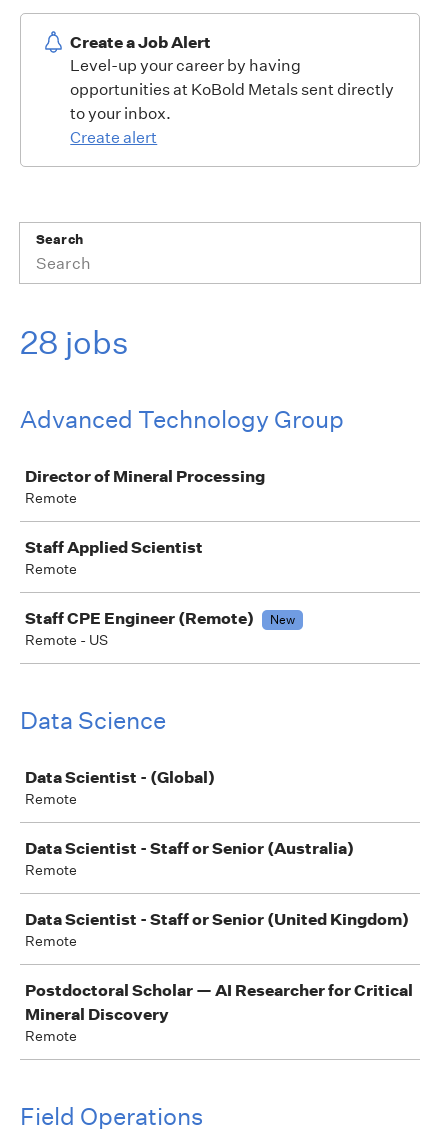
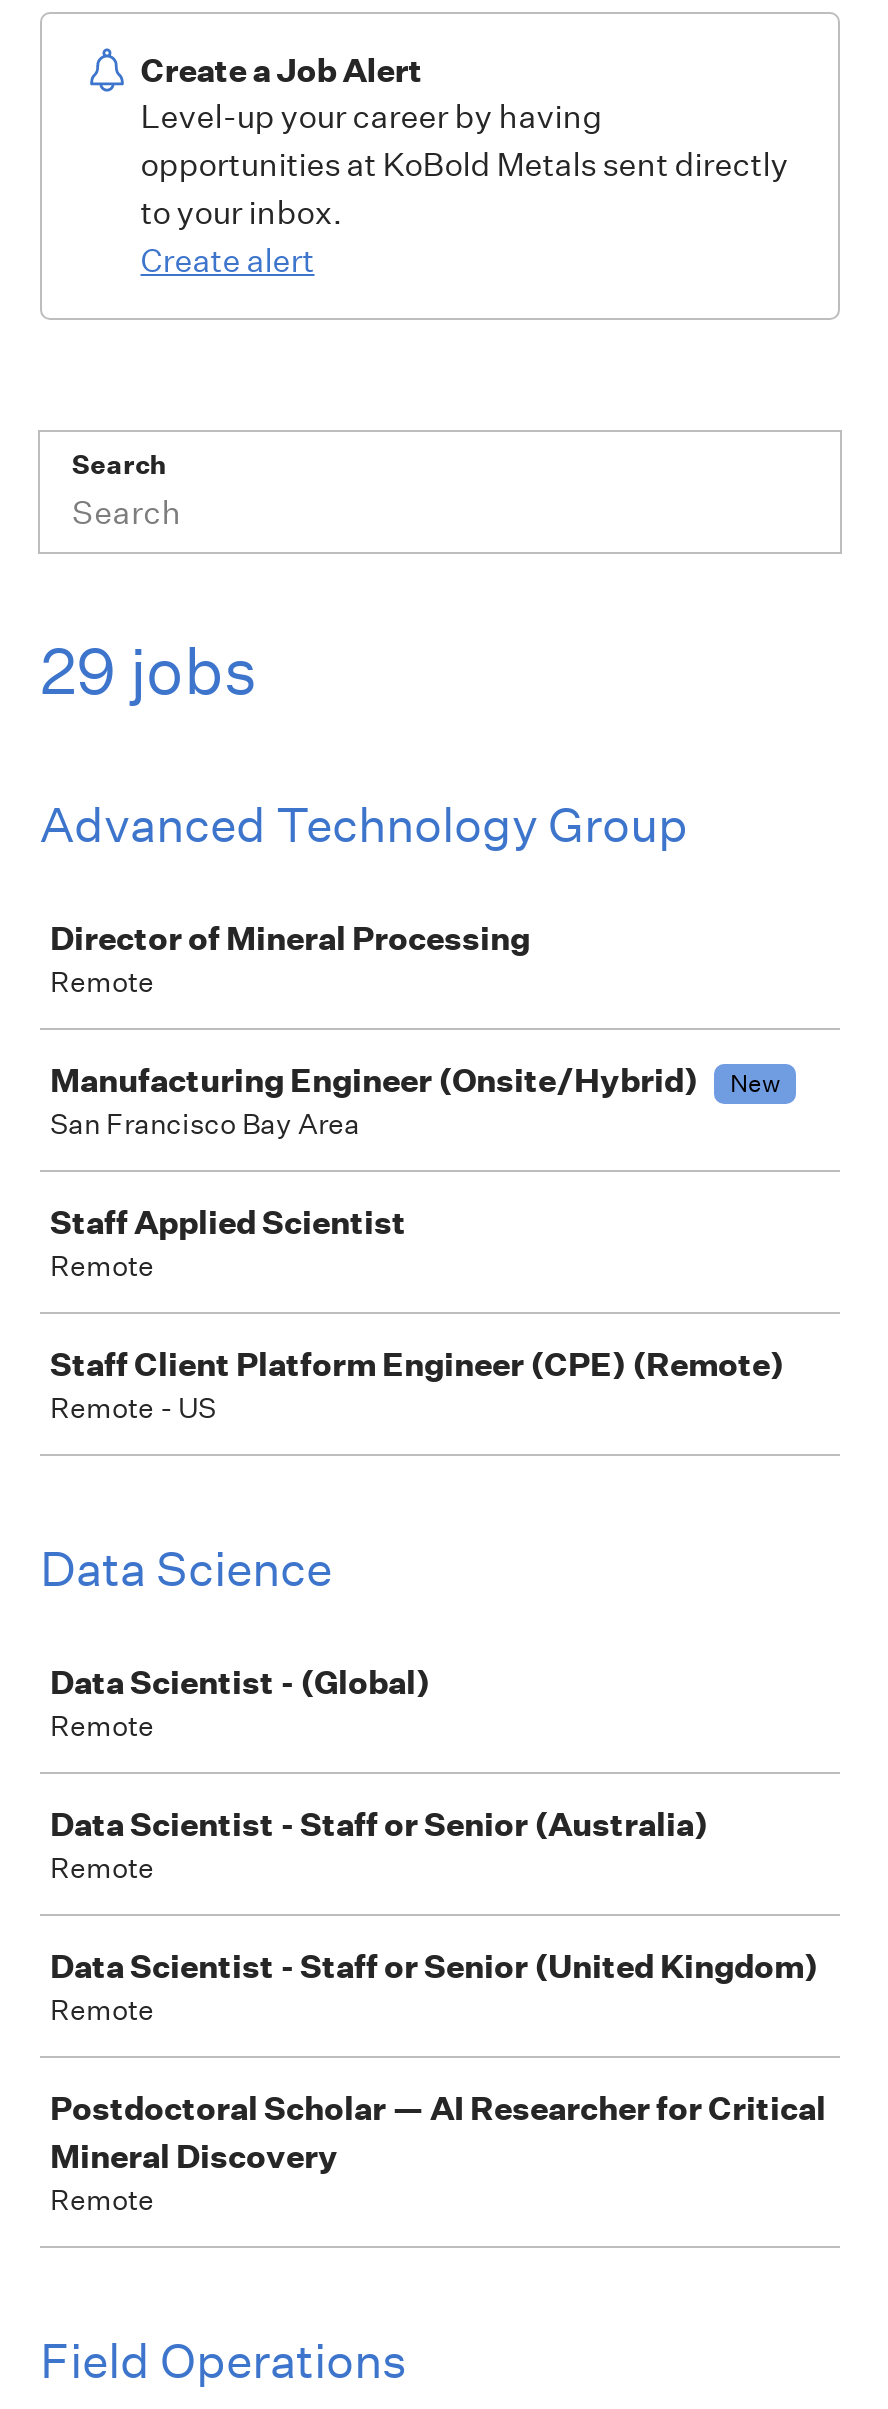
- 28 jobs
+ 29 jobs

+ Manufacturing Engineer (Onsite/Hybrid)
+ New
+ San Francisco Bay Area

- Staff CPE Engineer (Remote)
- New
+ Staff Client Platform Engineer (CPE) (Remote)
